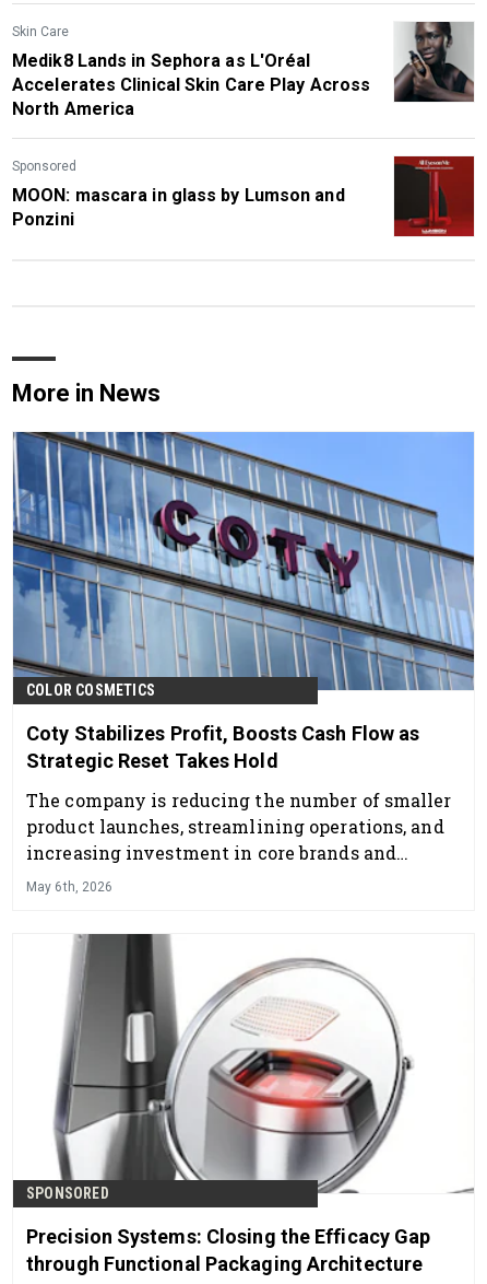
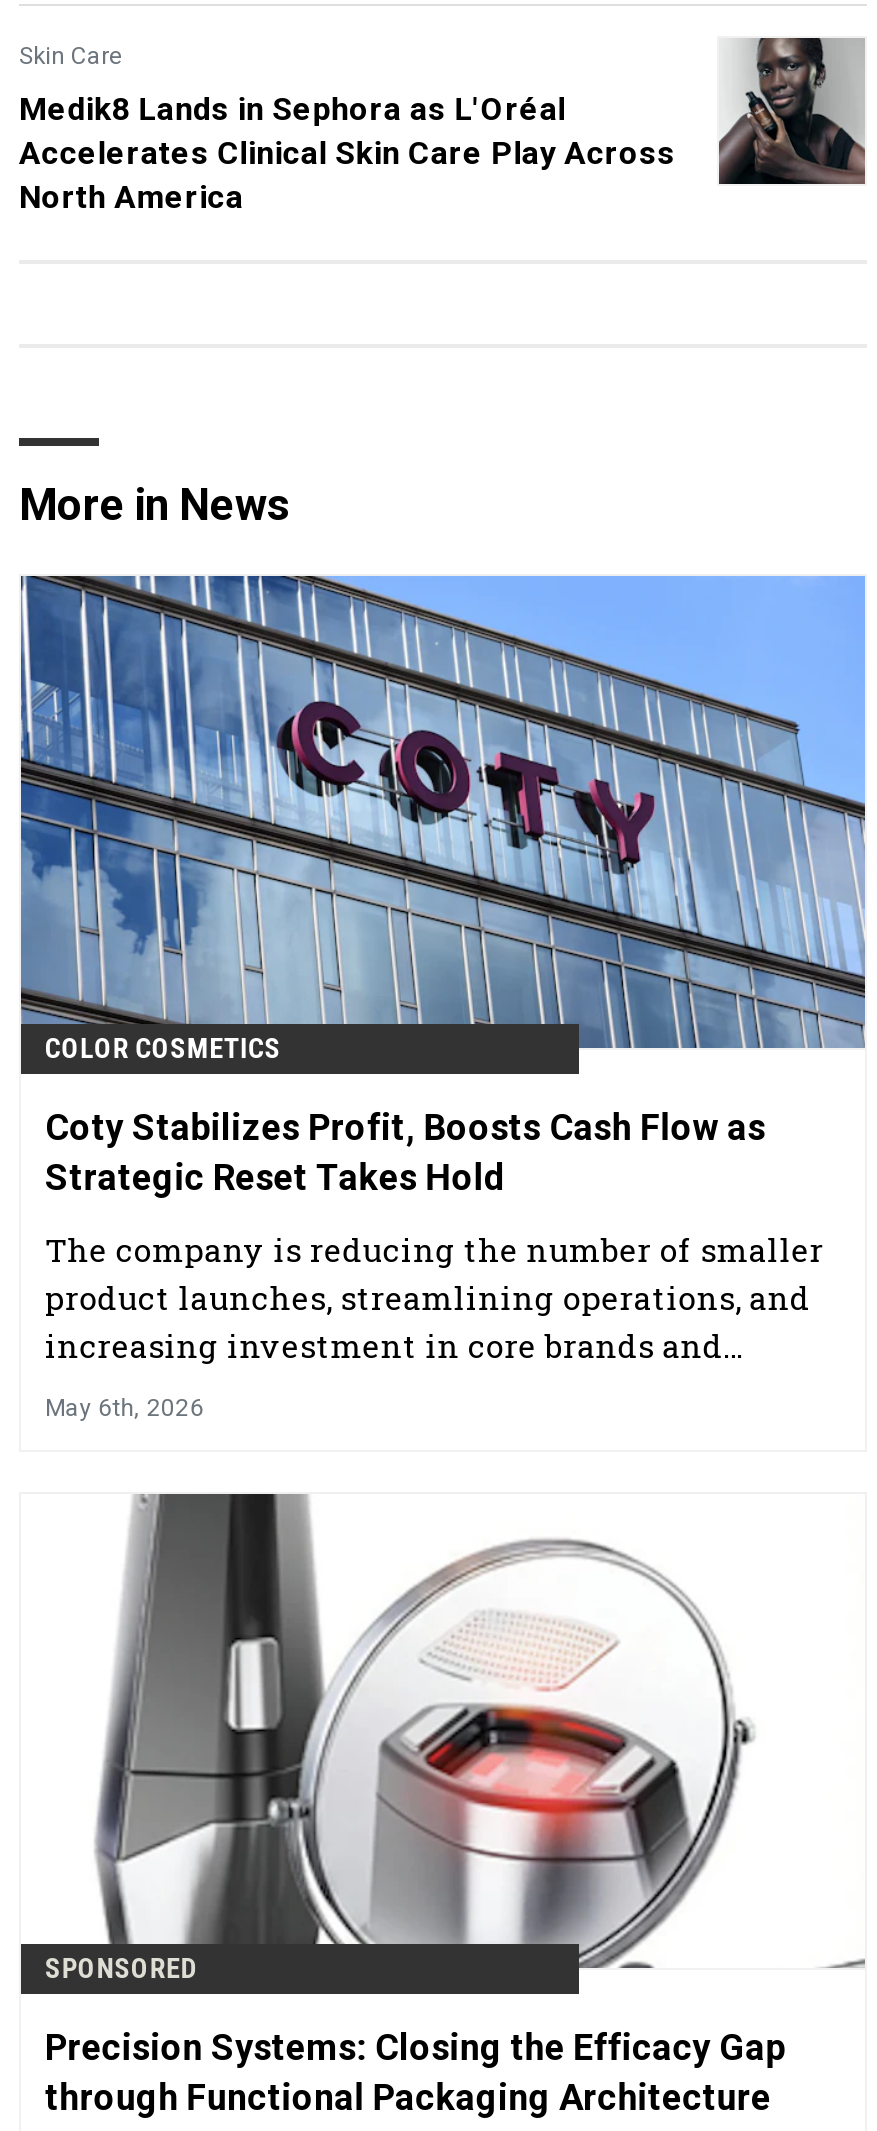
- Sponsored
- MOON: mascara in glass by Lumson and
- Ponzini

- [image]
